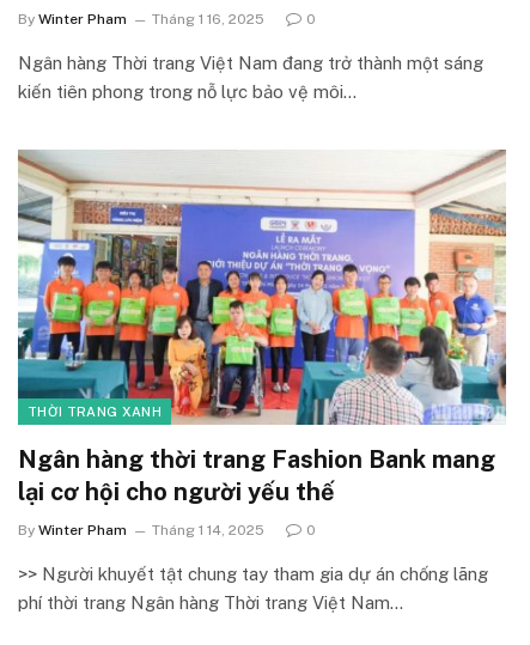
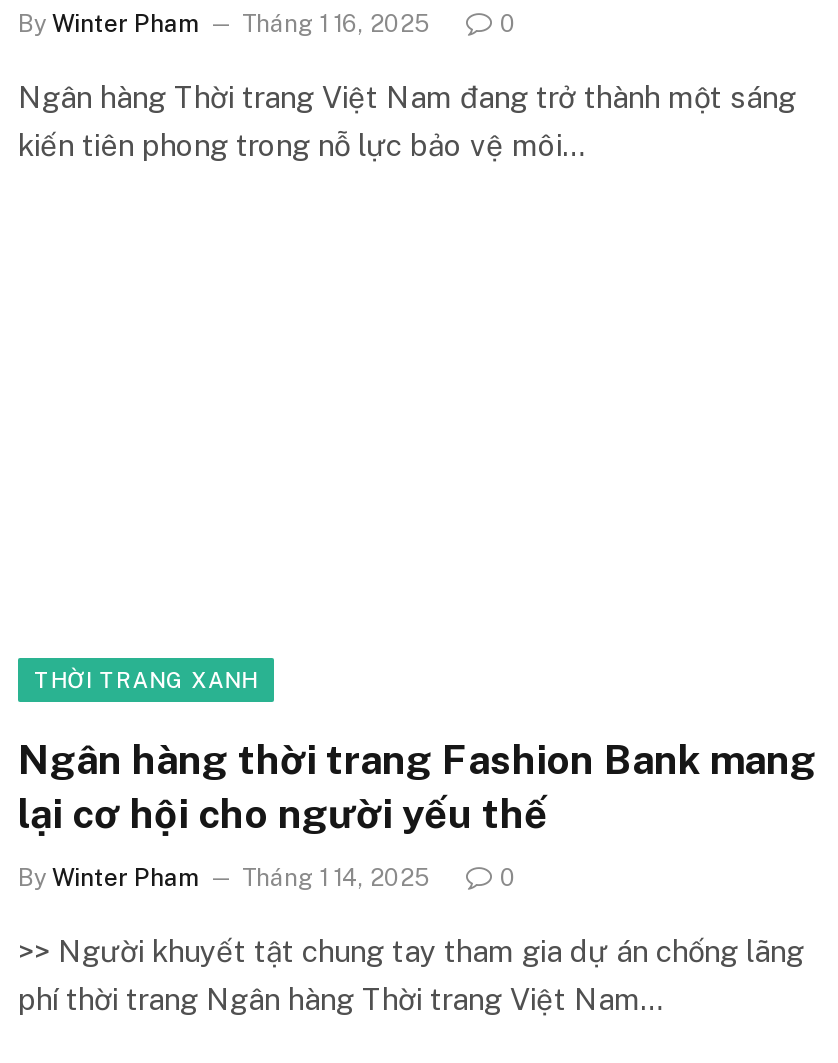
- [image]
